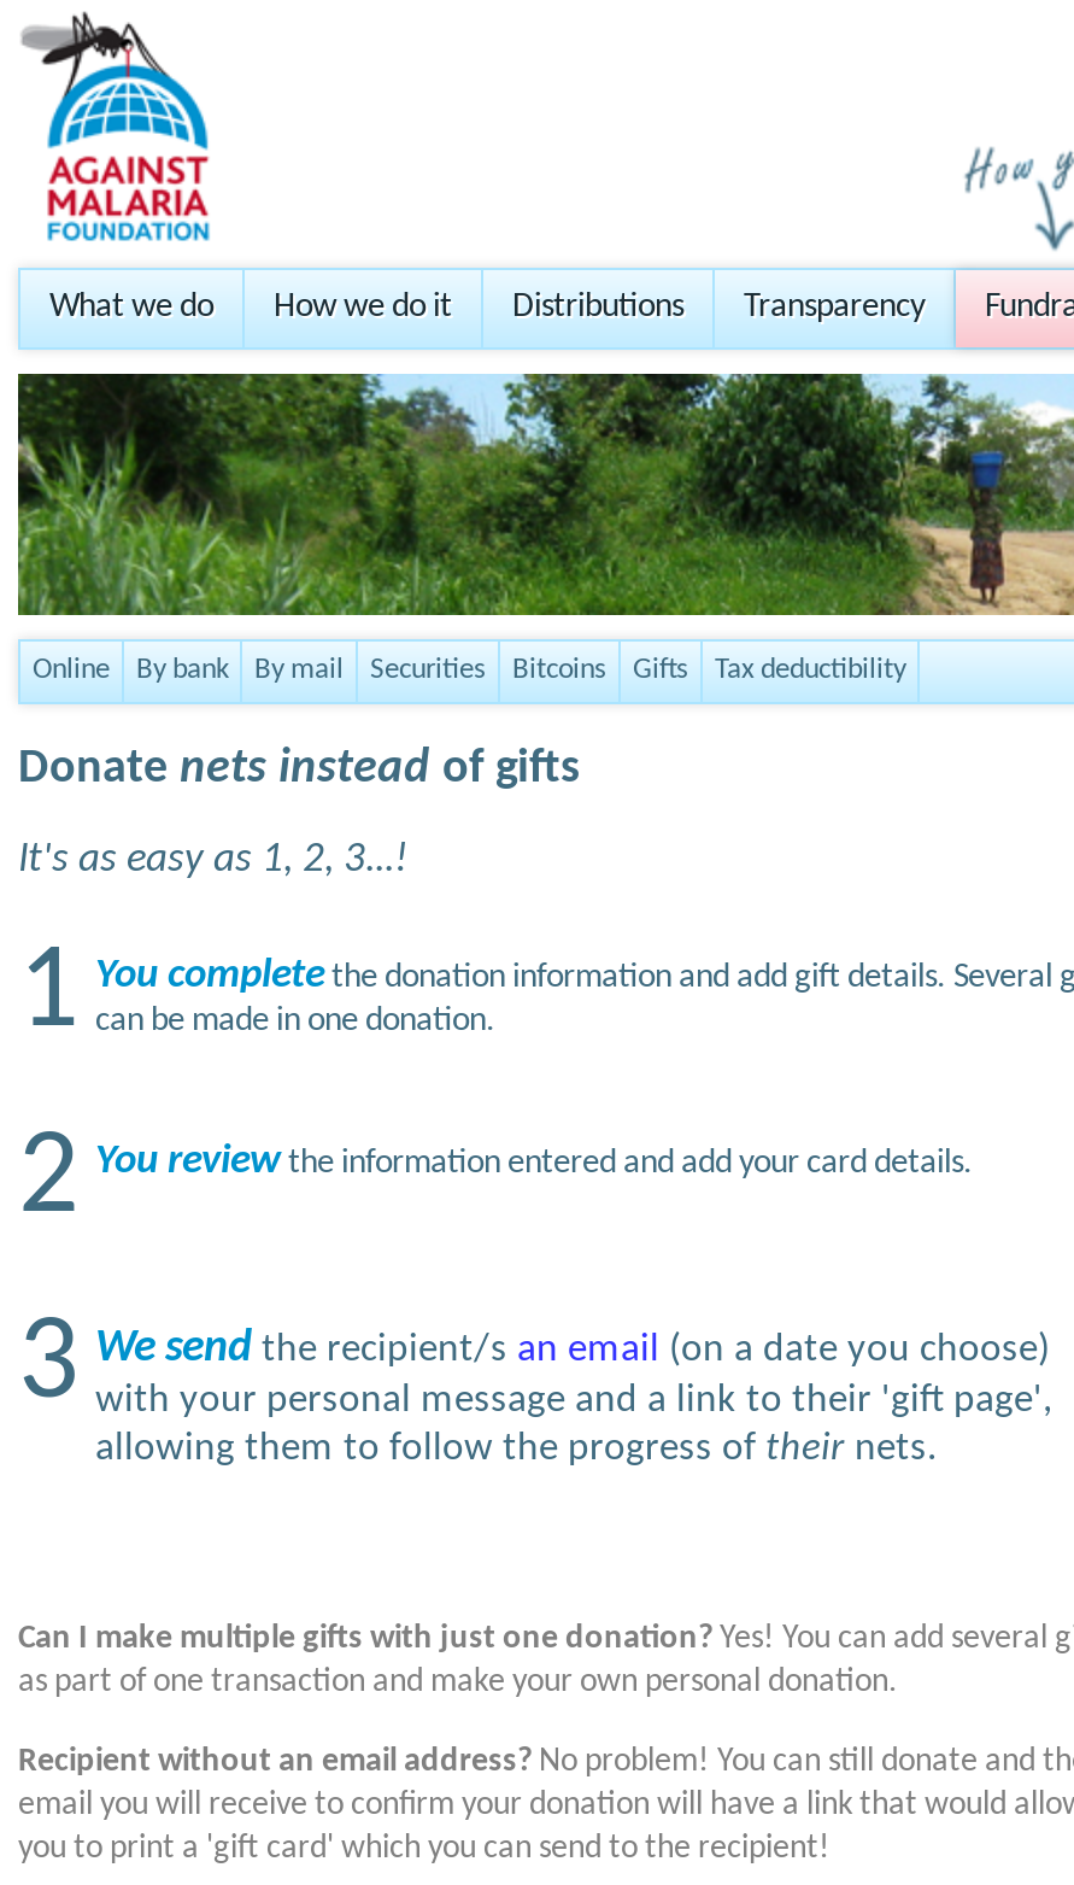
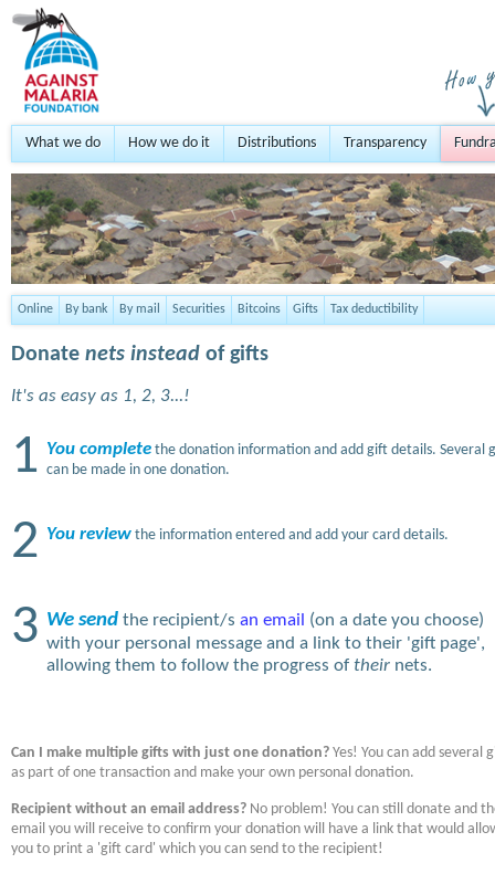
- [image]
+ [image]
